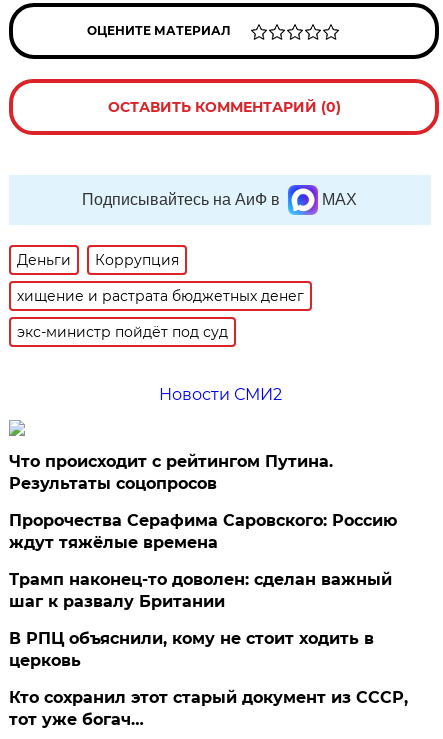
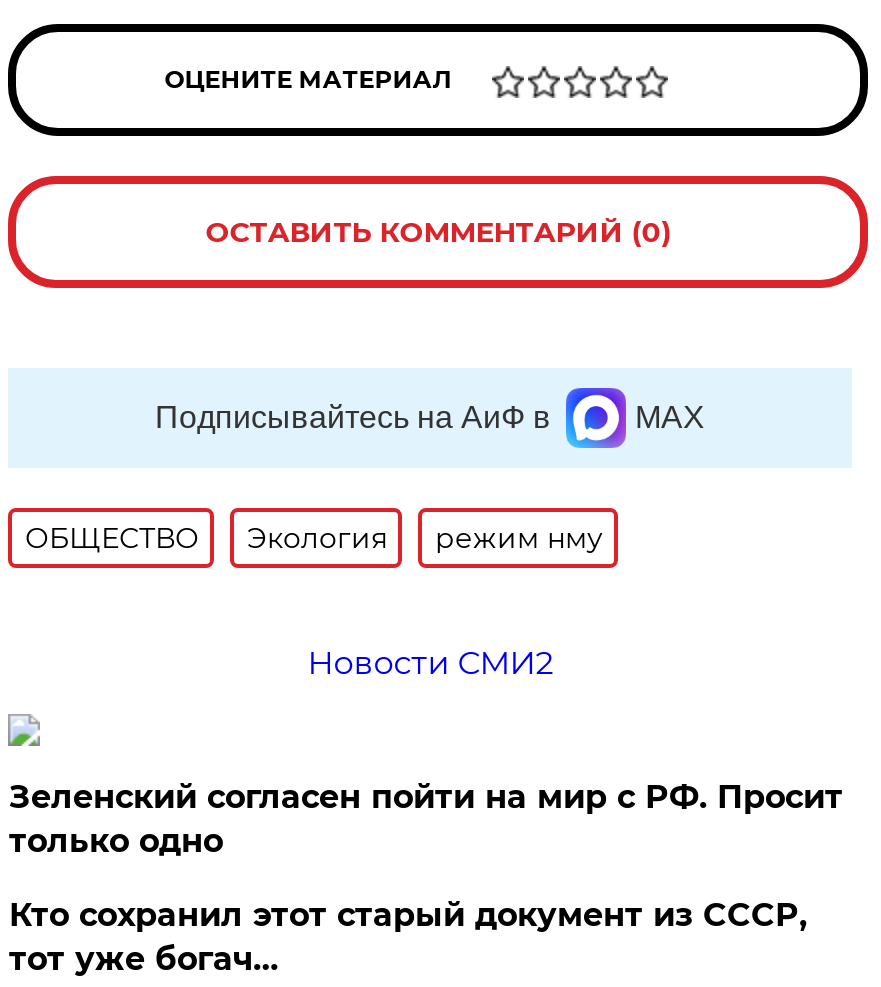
- Деньги
- Коррупция
- хищение и растрата бюджетных денег
- экс-министр пойдёт под суд
+ ОБЩЕСТВО
+ Экология
+ режим нму

- Что происходит с рейтингом Путина.
- Результаты соцопросов
- Пророчества Серафима Саровского: Россию
- ждут тяжёлые времена
- Трамп наконец-то доволен: сделан важный
- шаг к развалу Британии
- В РПЦ объяснили, кому не стоит ходить в
- церковь
+ Зеленский согласен пойти на мир с РФ. Просит
+ только одно
